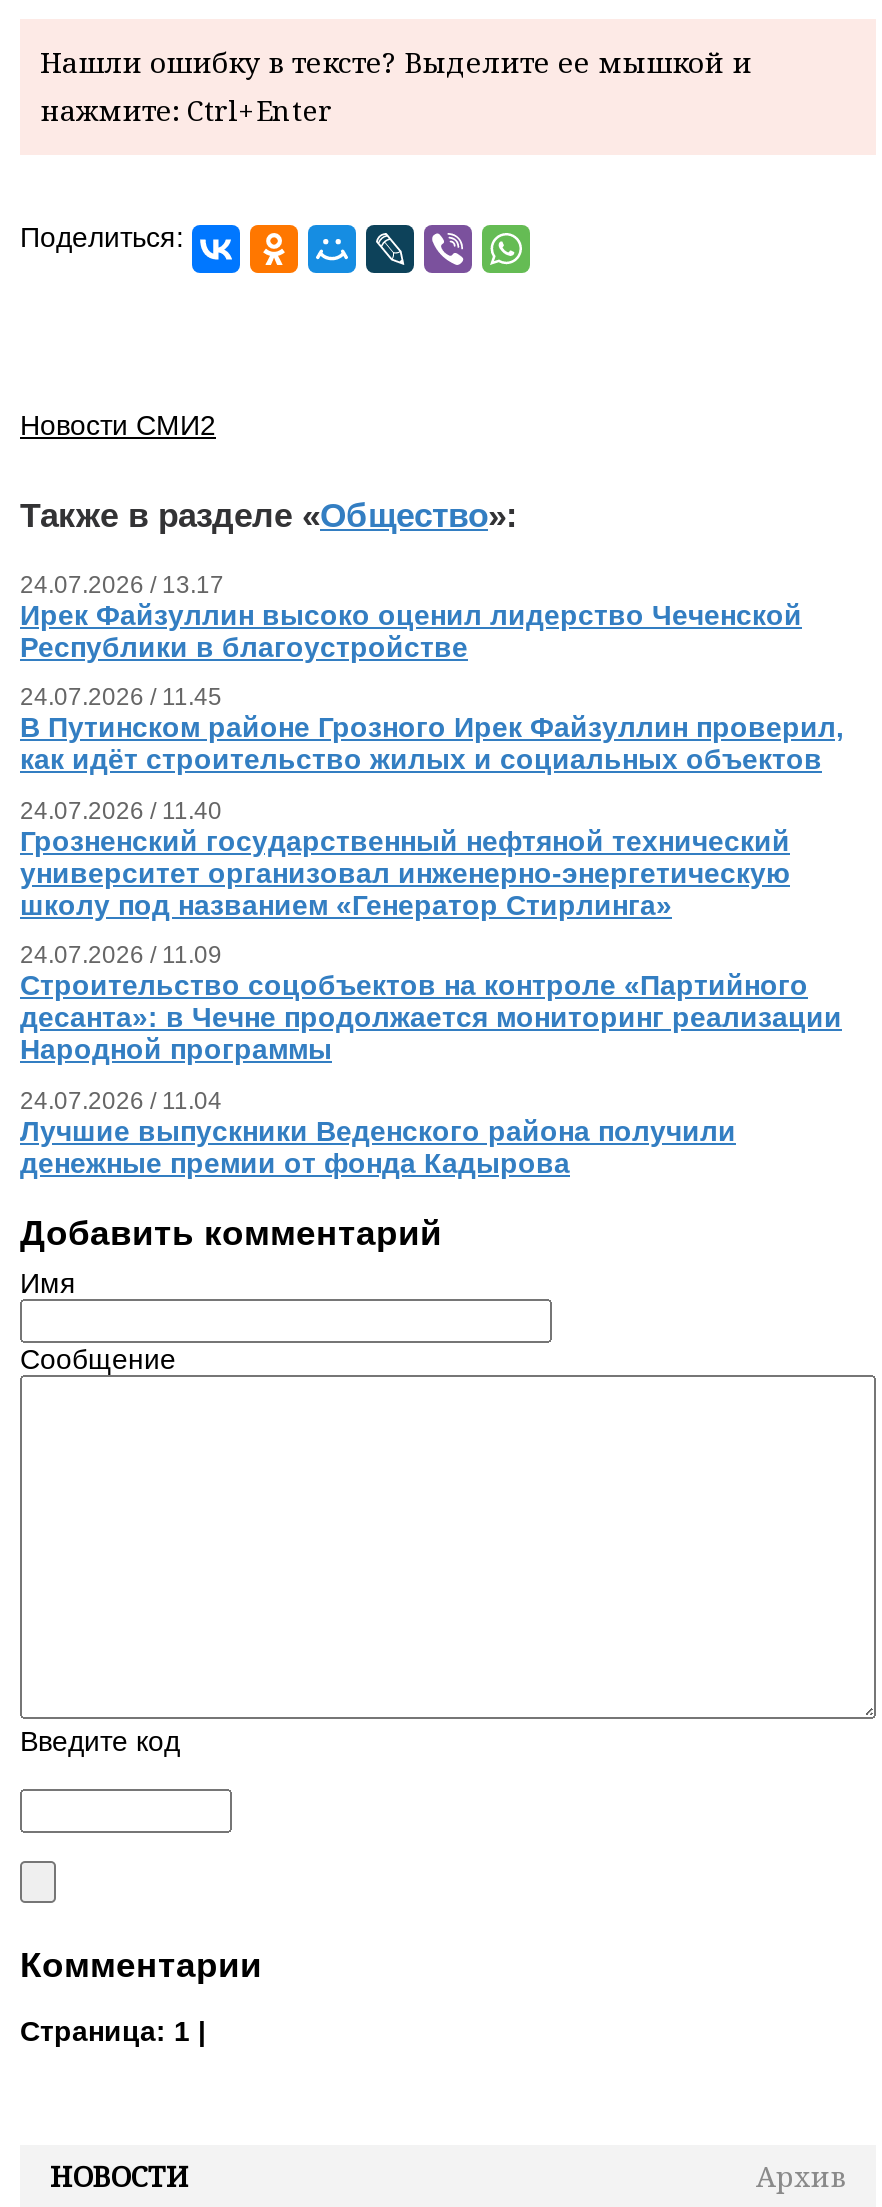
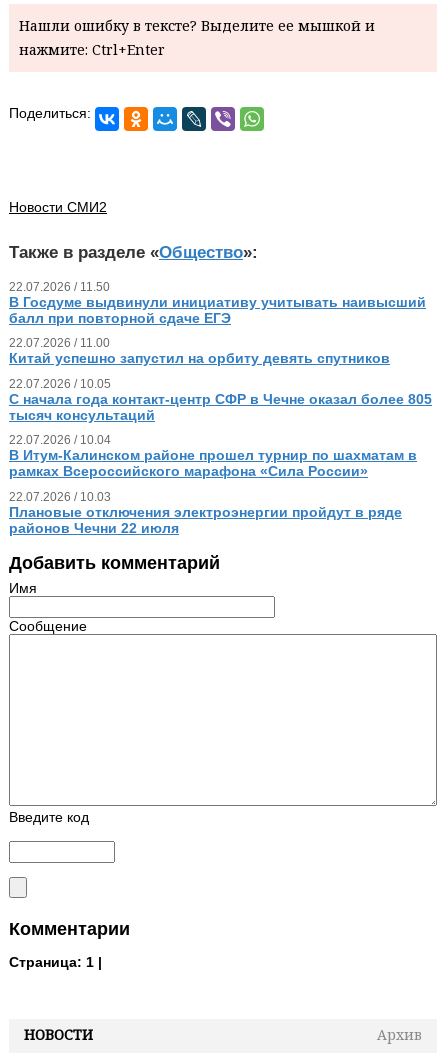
- 24.07.2026 / 13.17
- Ирек Файзуллин высоко оценил лидерство Чеченской
- Республики в благоустройстве
+ 22.07.2026 / 11.50
+ В Госдуме выдвинули инициативу учитывать наивысший
+ балл при повторной сдаче ЕГЭ

- 24.07.2026 / 11.45
- В Путинском районе Грозного Ирек Файзуллин проверил,
- как идёт строительство жилых и социальных объектов
+ 22.07.2026 / 11.00
+ Китай успешно запустил на орбиту девять спутников

- 24.07.2026 / 11.40
- Грозненский государственный нефтяной технический
- университет организовал инженерно‑энергетическую
- школу под названием «Генератор Стирлинга»
+ 22.07.2026 / 10.05
+ С начала года контакт-центр СФР в Чечне оказал более 805
+ тысяч консультаций

- 24.07.2026 / 11.09
- Строительство соцобъектов на контроле «Партийного
- десанта»: в Чечне продолжается мониторинг реализации
- Народной программы
+ 22.07.2026 / 10.04
+ В Итум-Калинском районе прошел турнир по шахматам в
+ рамках Всероссийского марафона «Сила России»

- 24.07.2026 / 11.04
- Лучшие выпускники Веденского района получили
- денежные премии от фонда Кадырова
+ 22.07.2026 / 10.03
+ Плановые отключения электроэнергии пройдут в ряде
+ районов Чечни 22 июля
